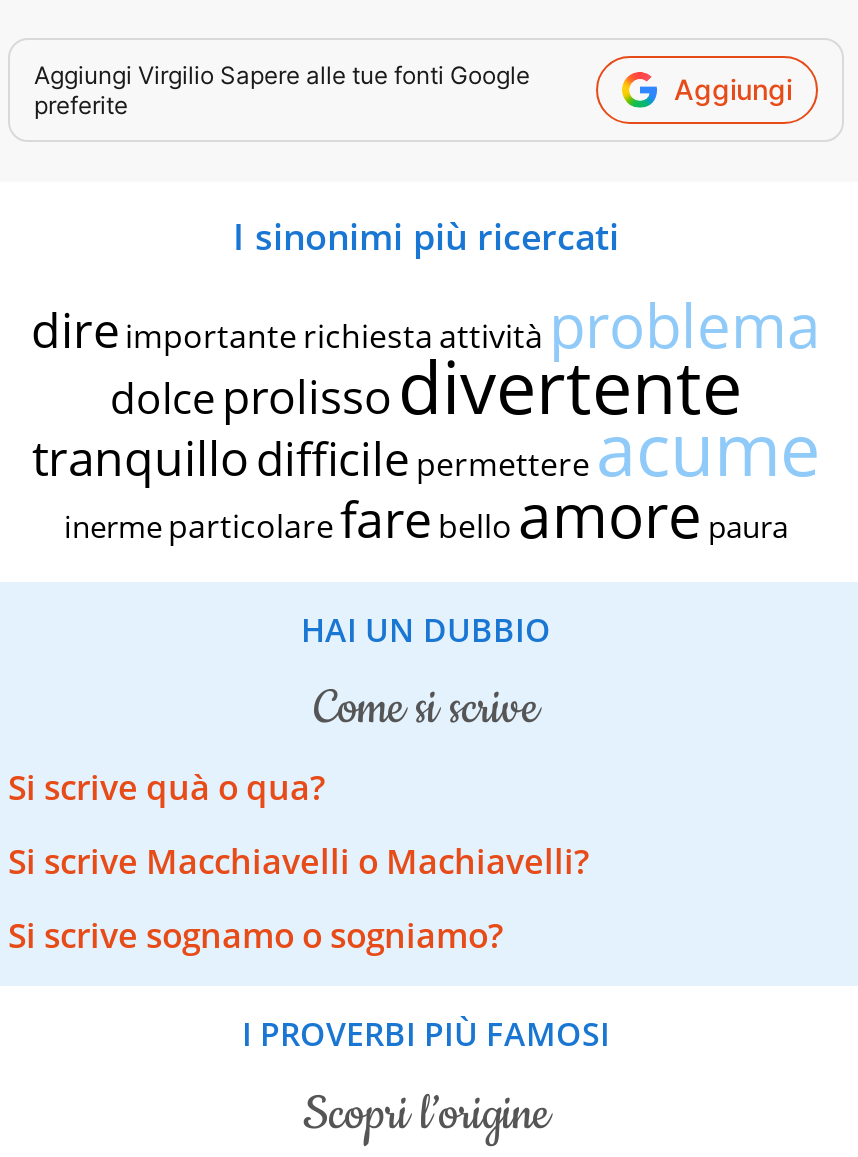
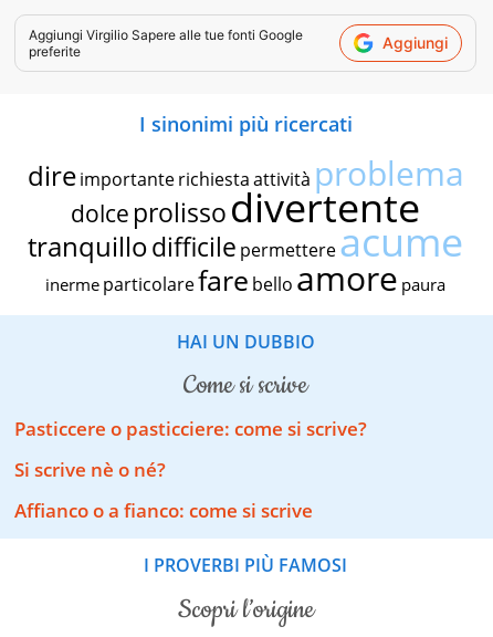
- Si scrive quà o qua?
+ Pasticcere o pasticciere: come si scrive?

- Si scrive Macchiavelli o Machiavelli?
+ Si scrive nè o né?

- Si scrive sognamo o sogniamo?
+ Affianco o a fianco: come si scrive
